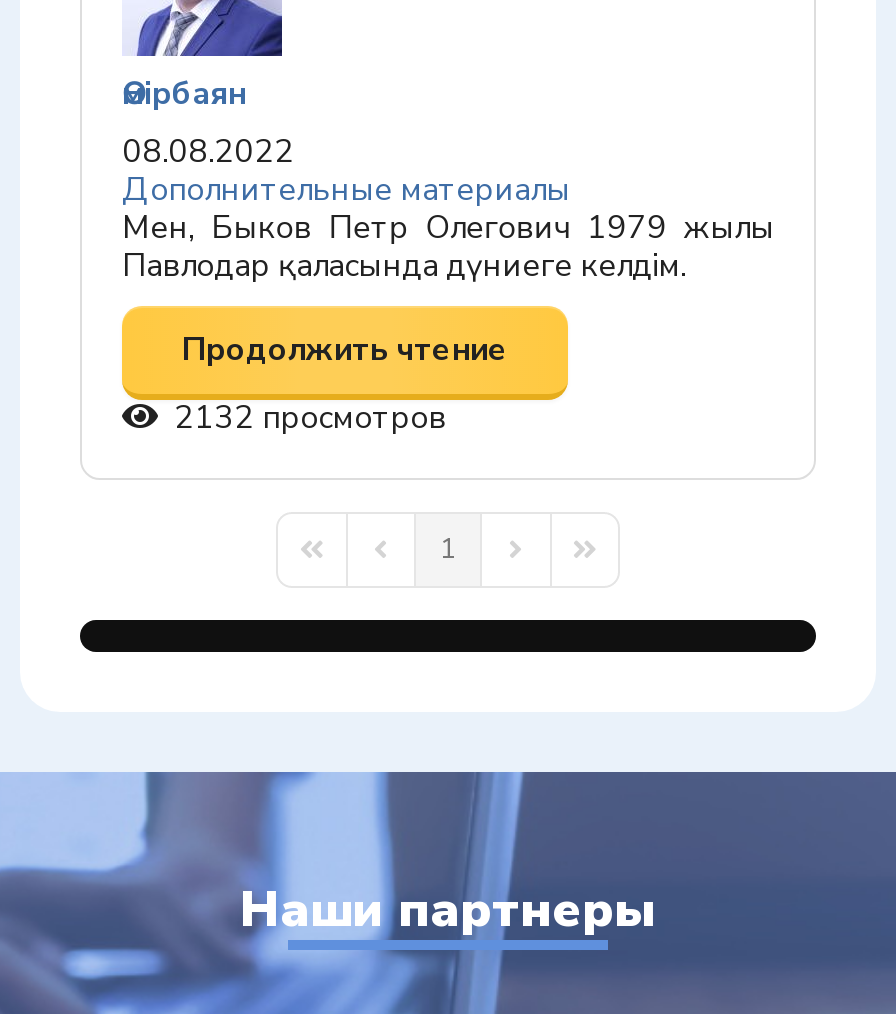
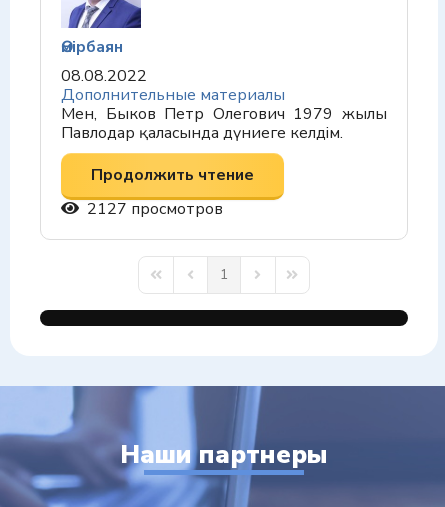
- 2132 просмотров
+ 2127 просмотров
